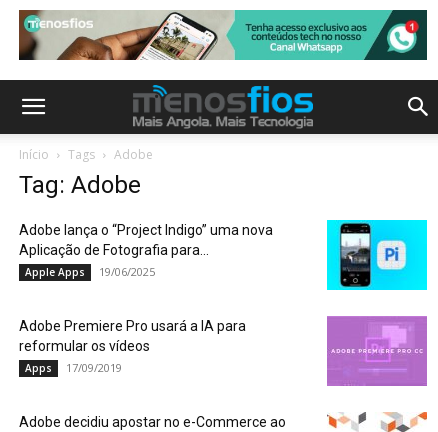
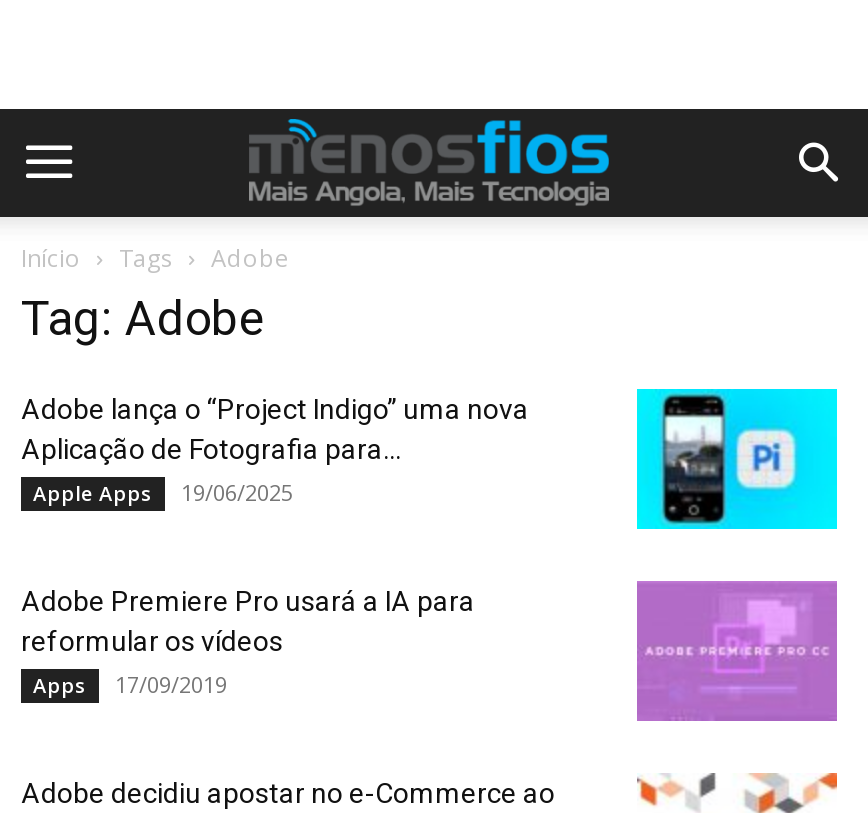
- [image]
